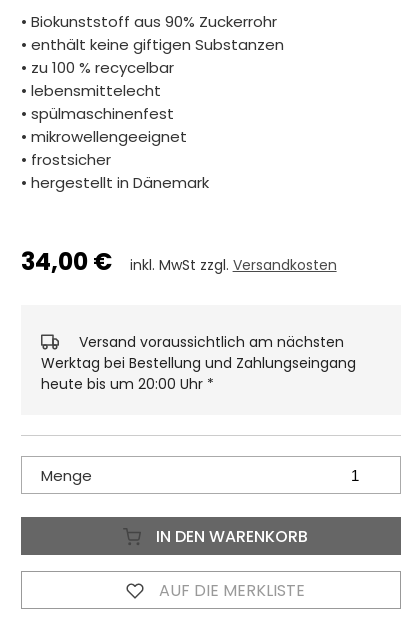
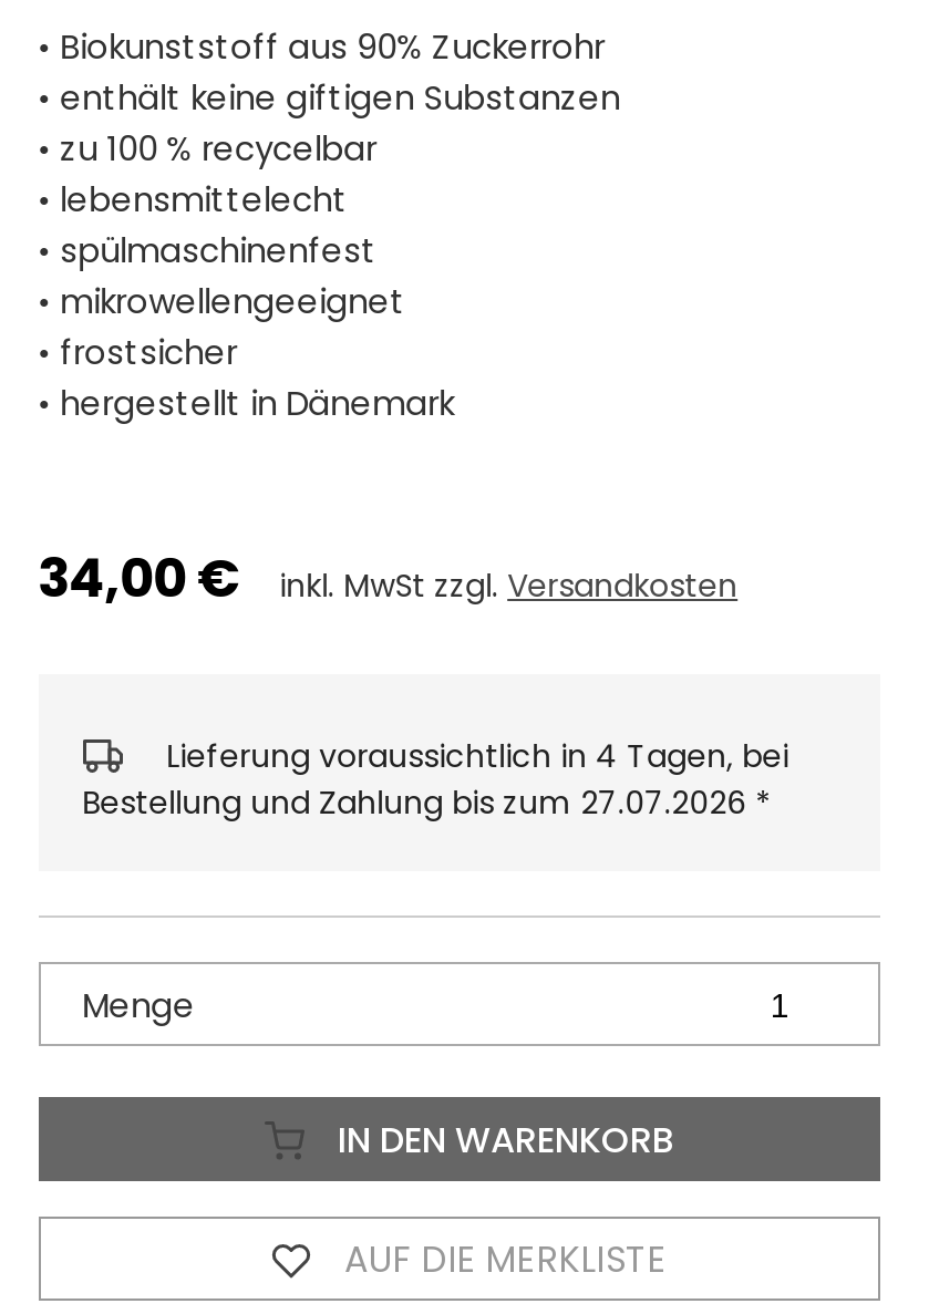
- Versand voraussichtlich am nächsten
- Werktag bei Bestellung und Zahlungseingang
- heute bis um 20:00 Uhr *
+ Lieferung voraussichtlich in 4 Tagen, bei
+ Bestellung und Zahlung bis zum 27.07.2026 *
